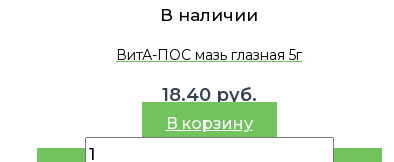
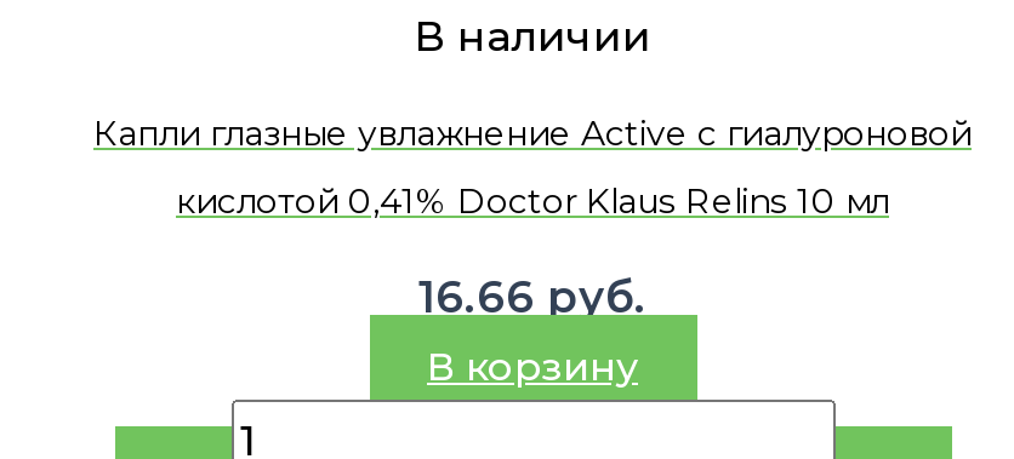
- ВитА-ПОС мазь глазная 5г
- 18.40 руб.
+ Капли глазные увлажнение Active c гиалуроновой
+ кислотой 0,41% Doctor Klaus Relins 10 мл
+ 16.66 руб.
